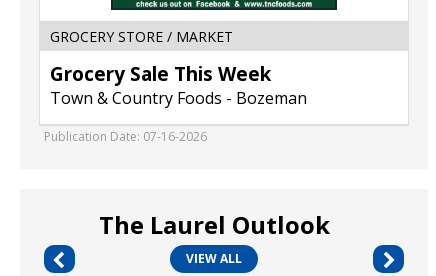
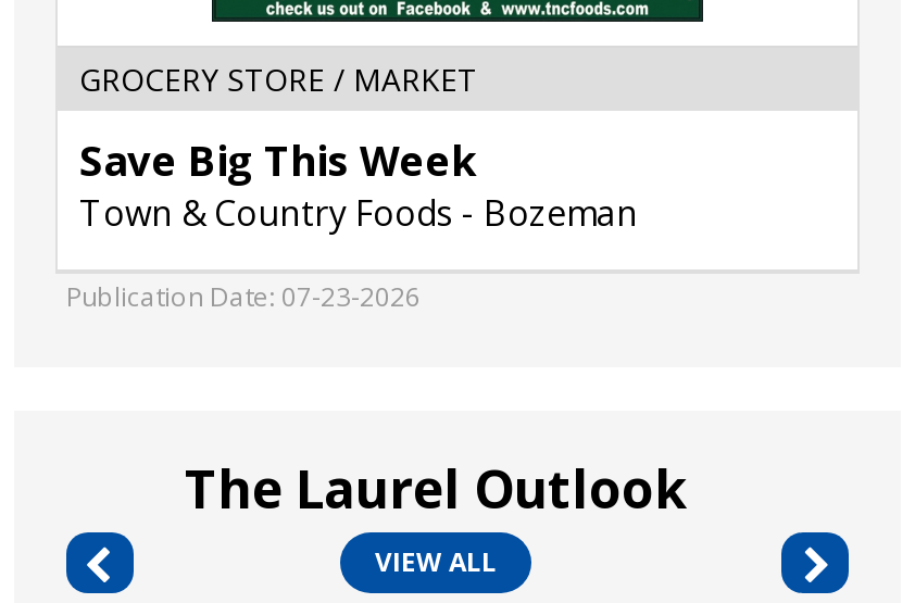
- Grocery Sale This Week
+ Save Big This Week

- Publication Date: 07-16-2026
+ Publication Date: 07-23-2026
